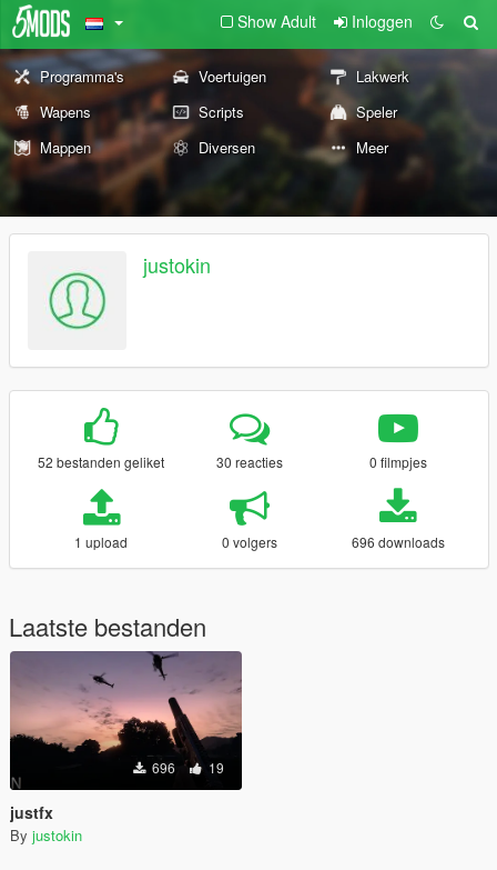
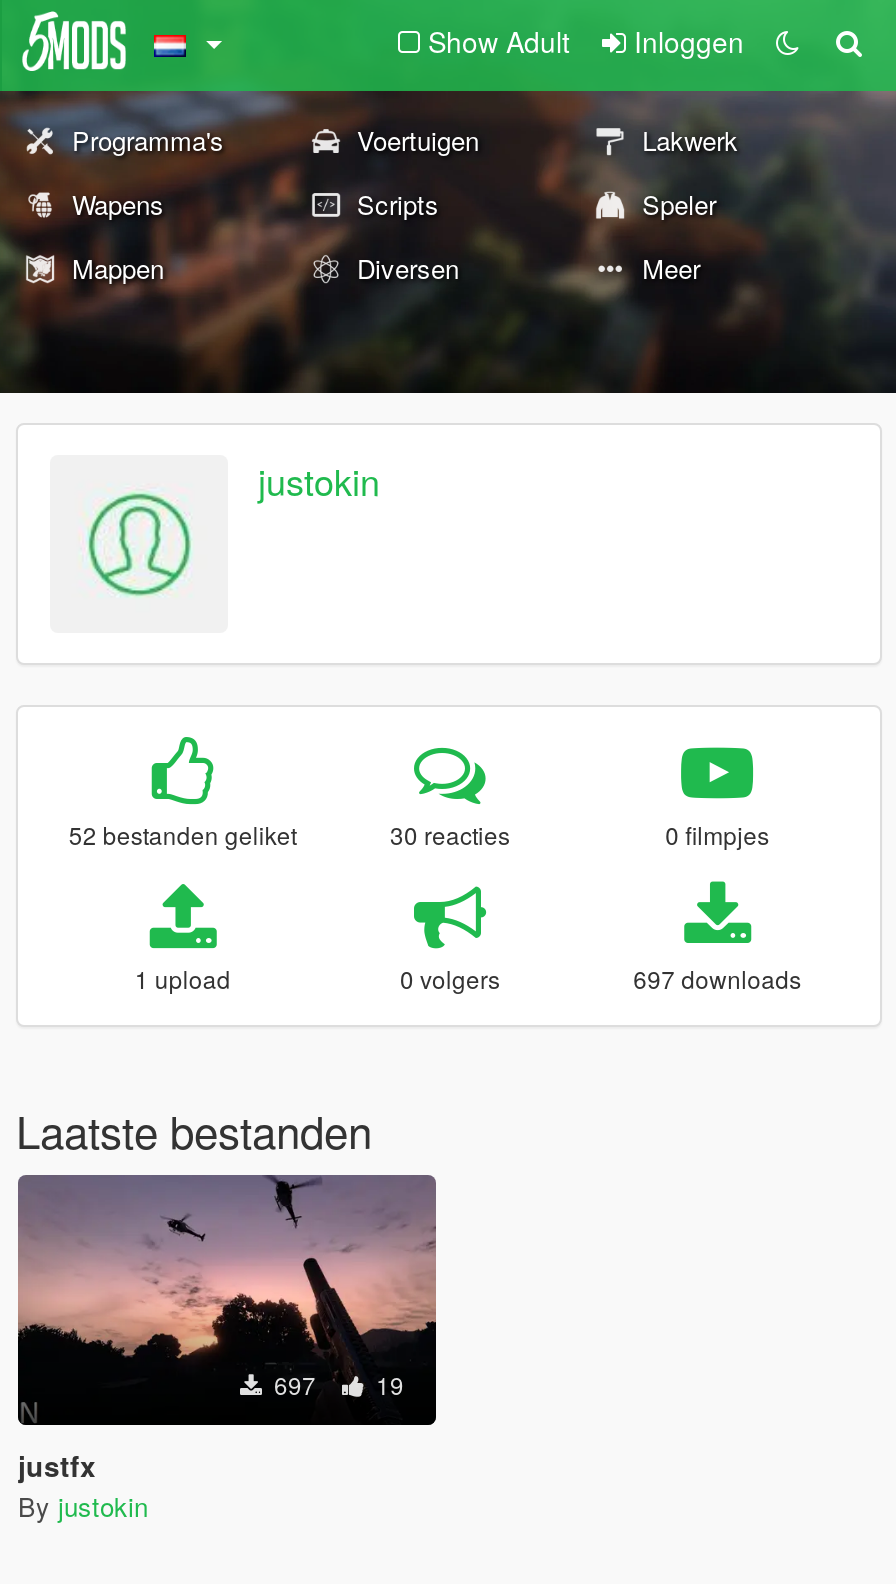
- 696 downloads
+ 697 downloads

- 696 19
+ 697 19
